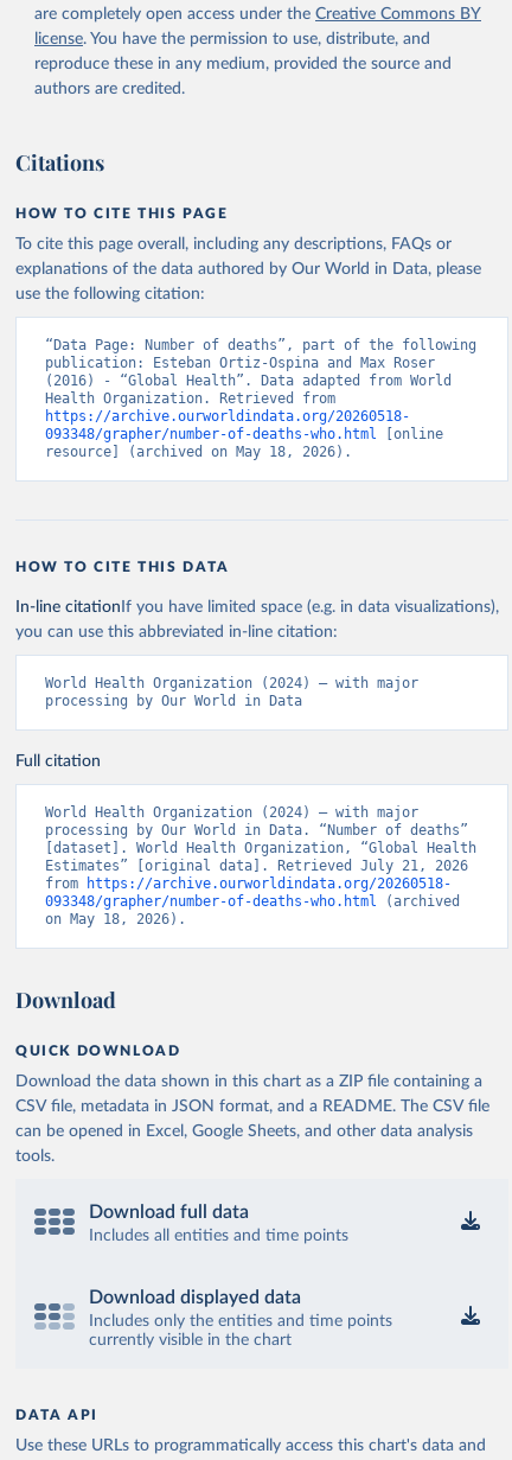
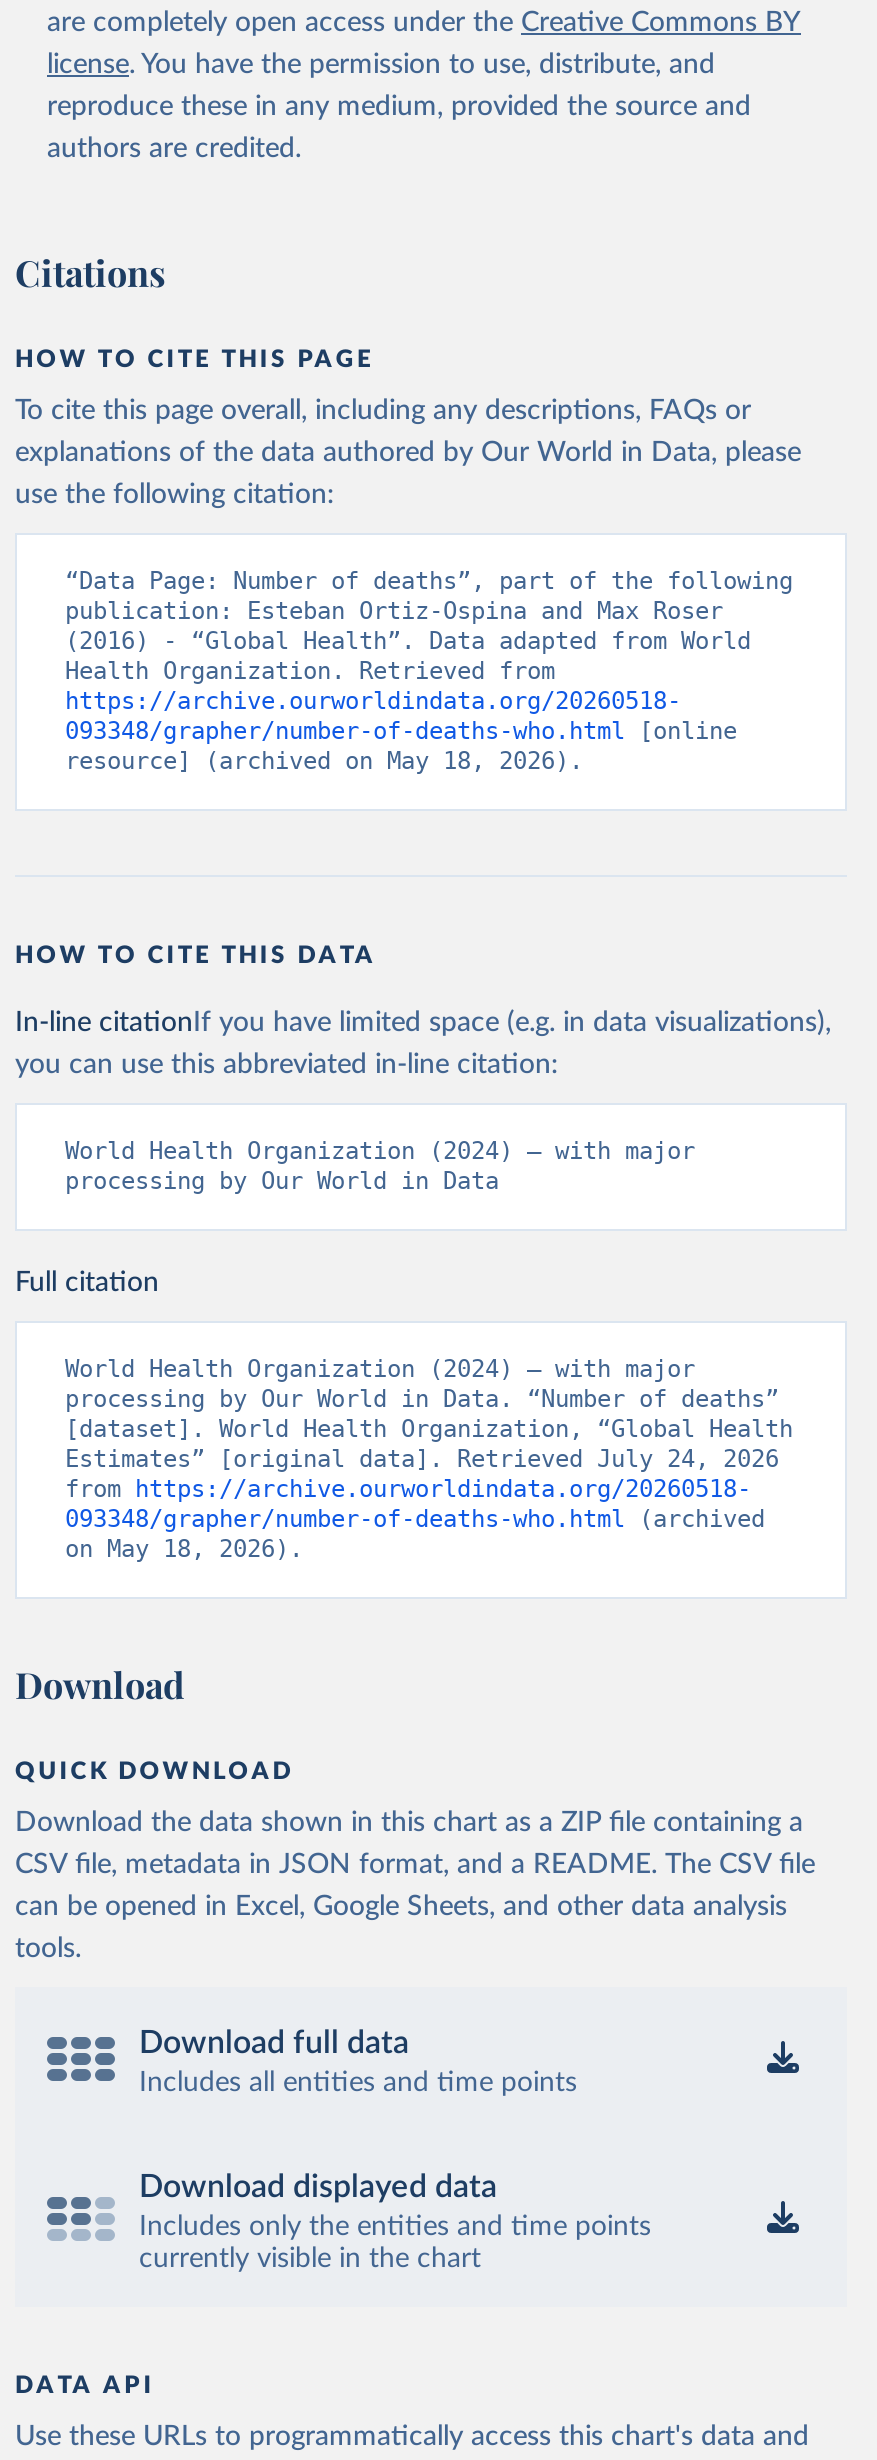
- Estimates” [original data]. Retrieved July 21, 2026
+ Estimates” [original data]. Retrieved July 24, 2026
